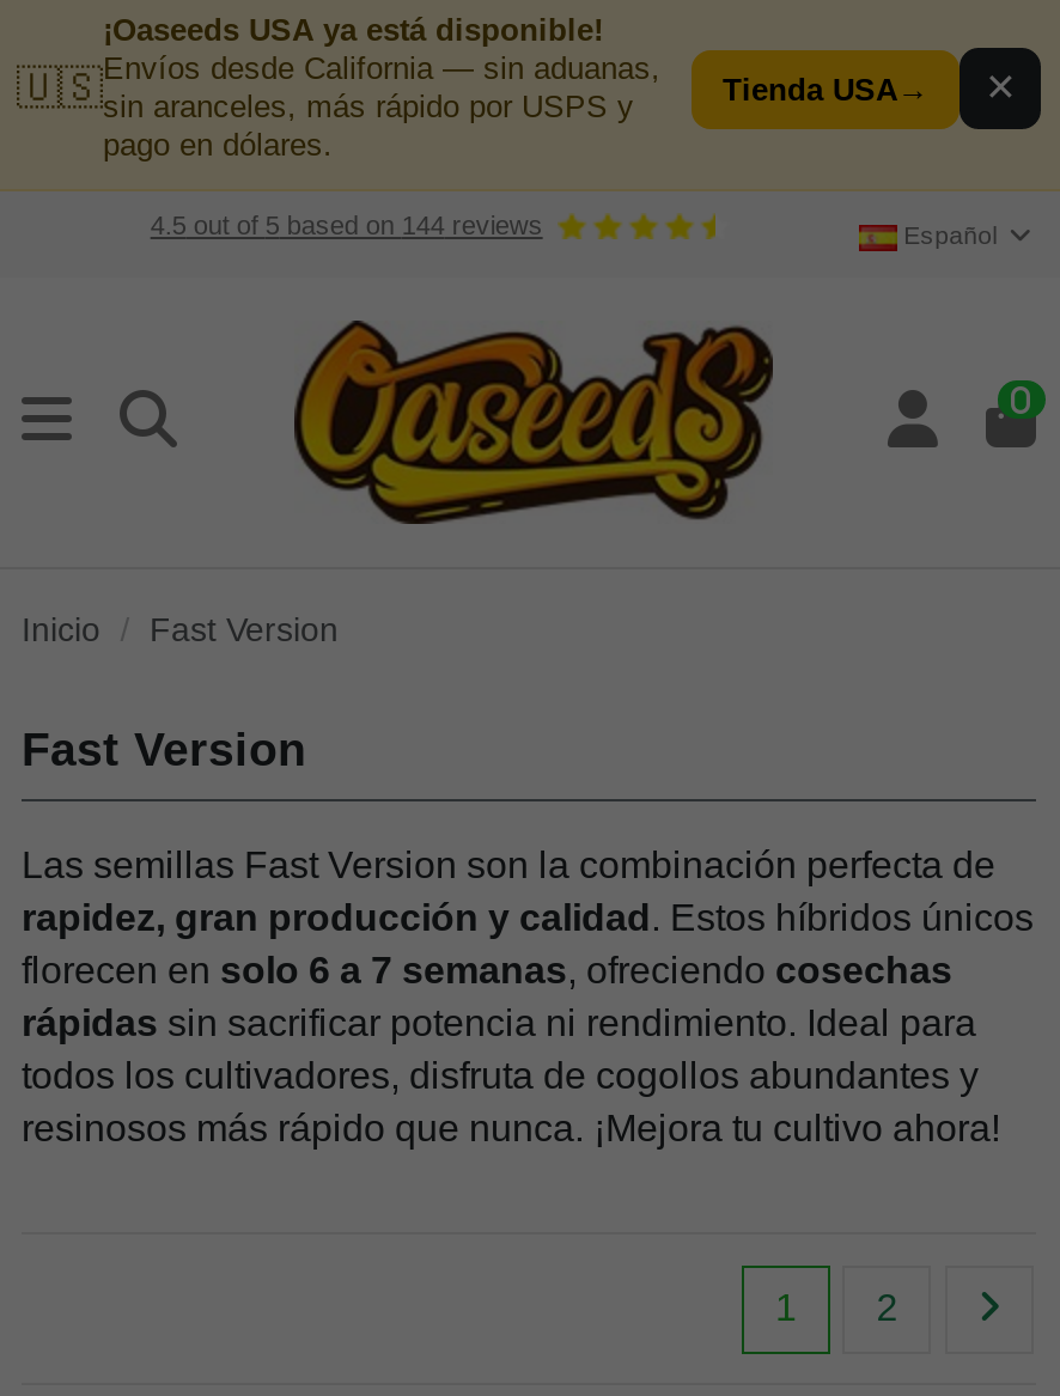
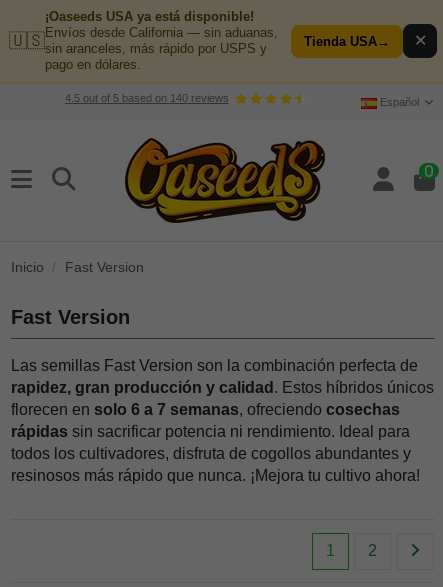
- 4.5 out of 5 based on 144 reviews
+ 4.5 out of 5 based on 140 reviews
